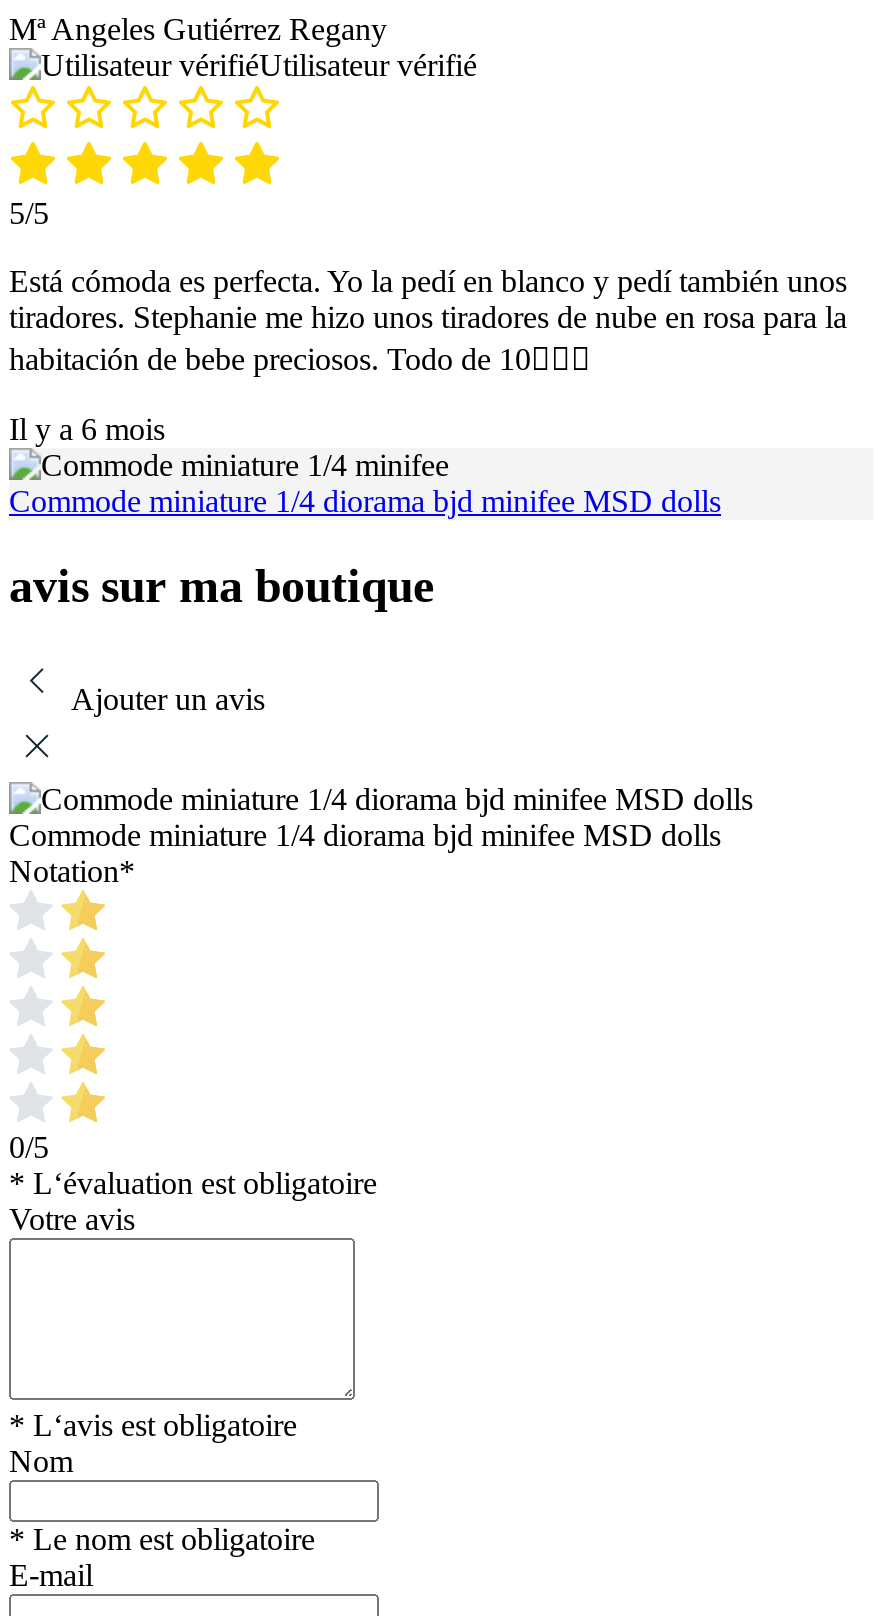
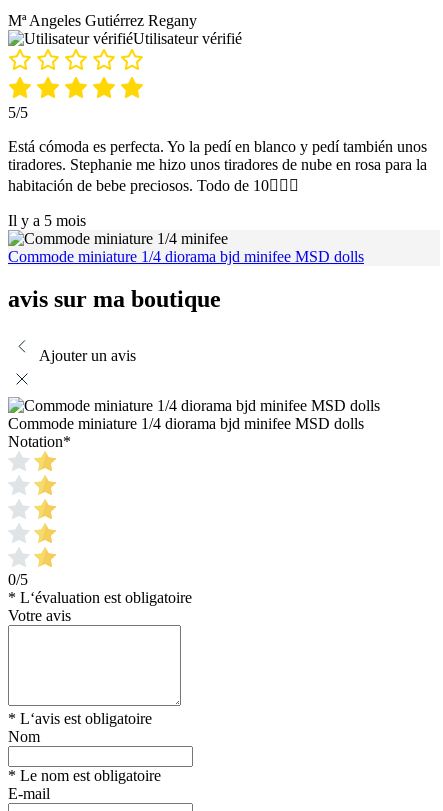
- Il y a 6 mois
+ Il y a 5 mois
